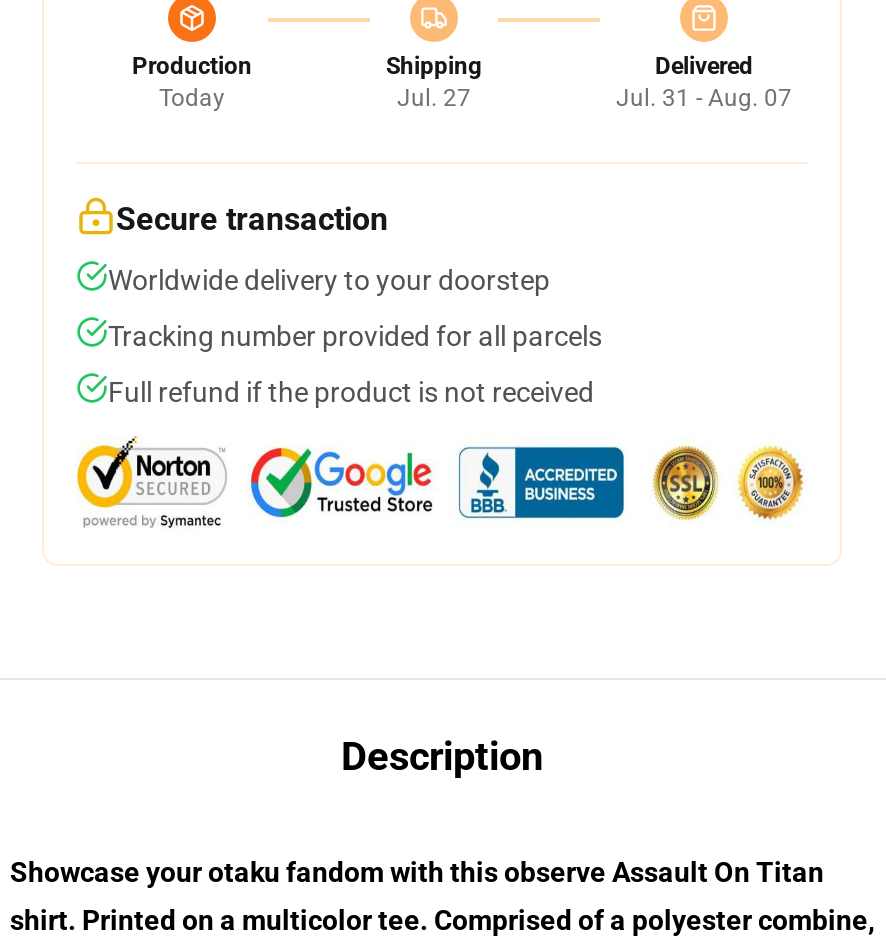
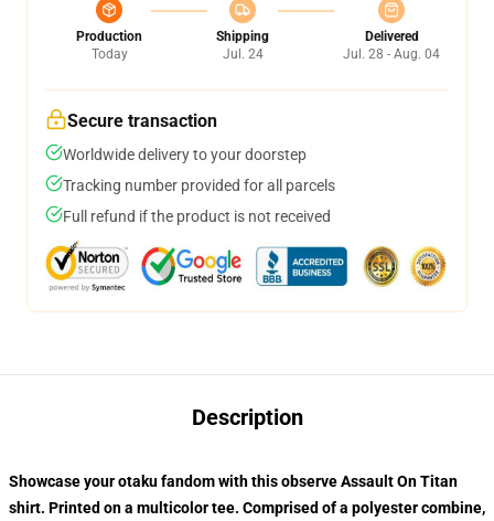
- Jul. 27
+ Jul. 24

- Jul. 31 - Aug. 07
+ Jul. 28 - Aug. 04
